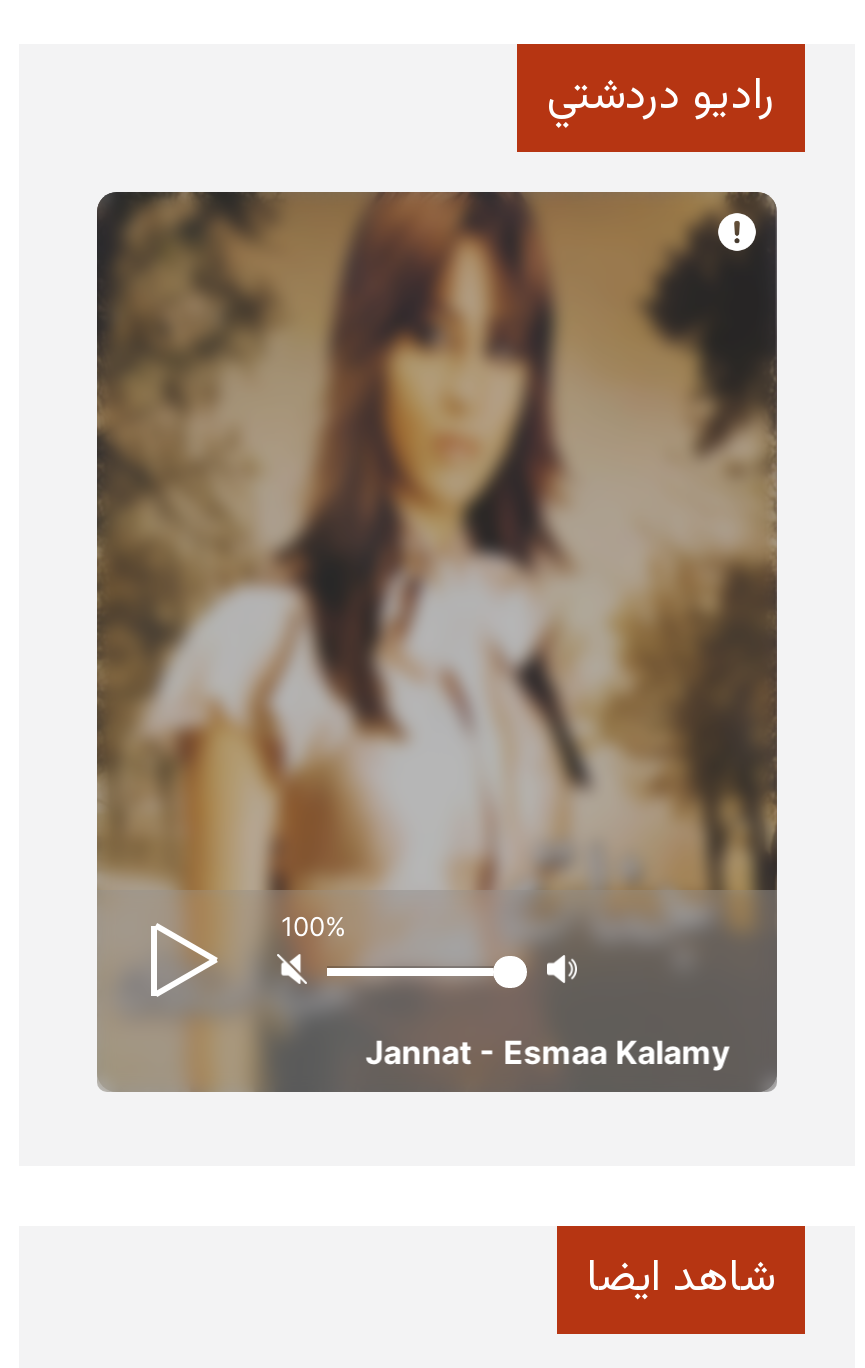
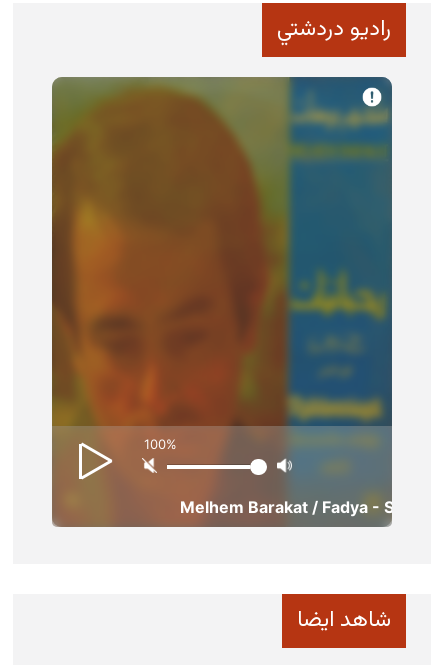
- [image]
+ [image]
